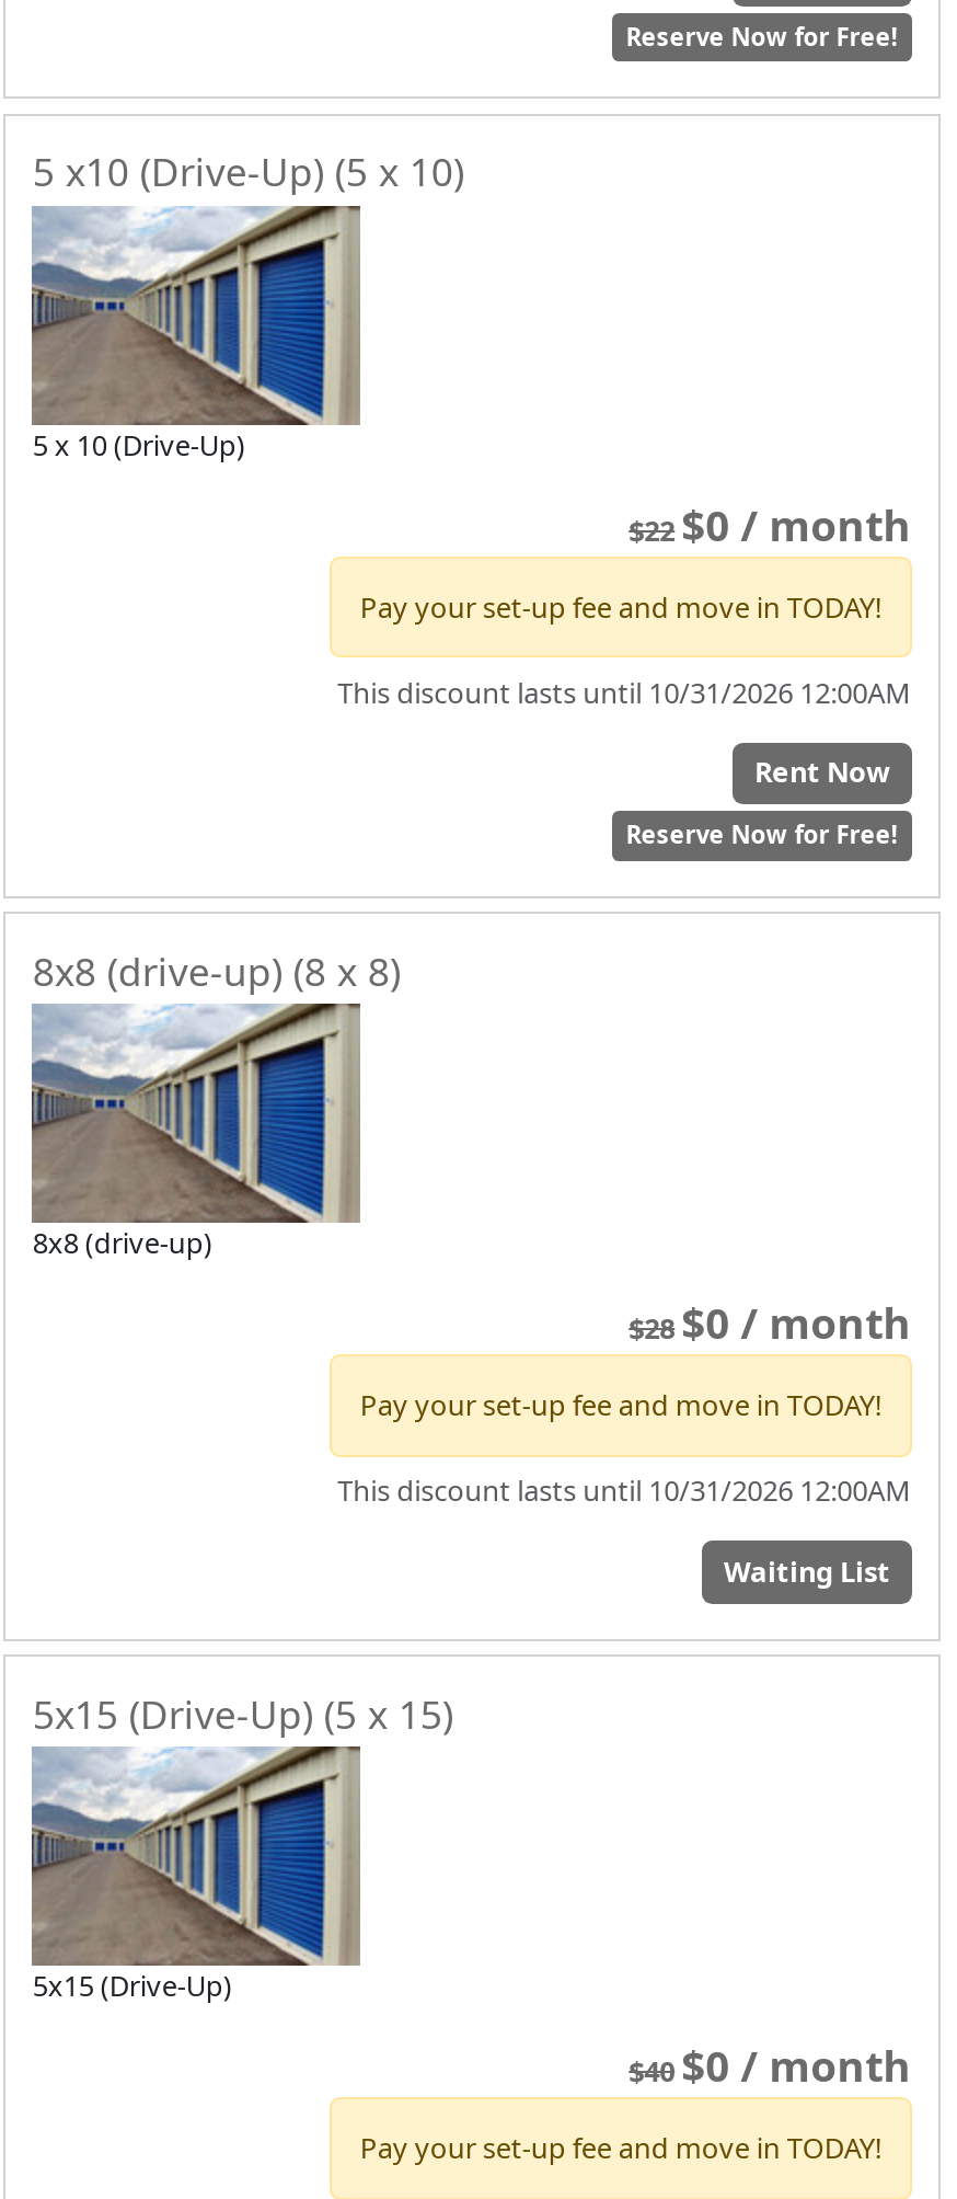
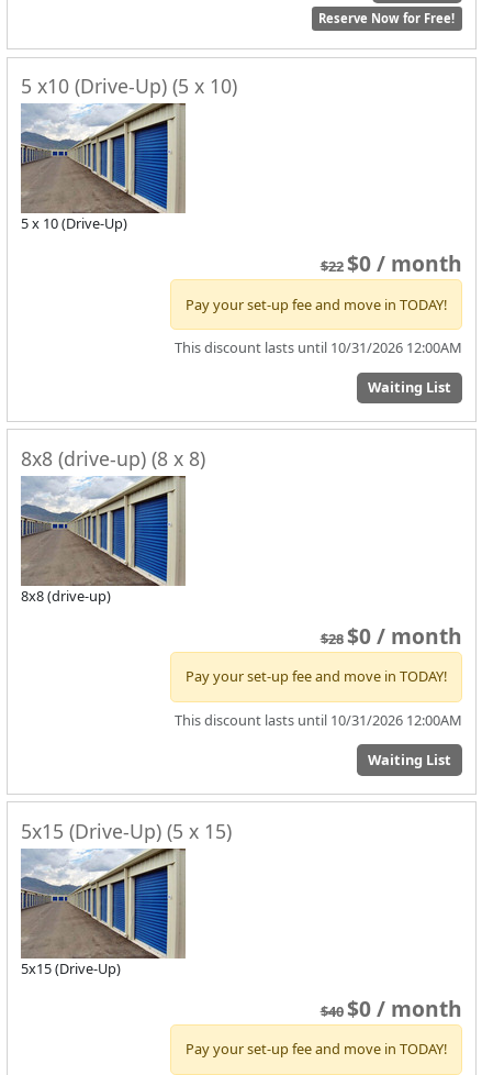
- Rent Now
- Reserve Now for Free!
+ Waiting List
